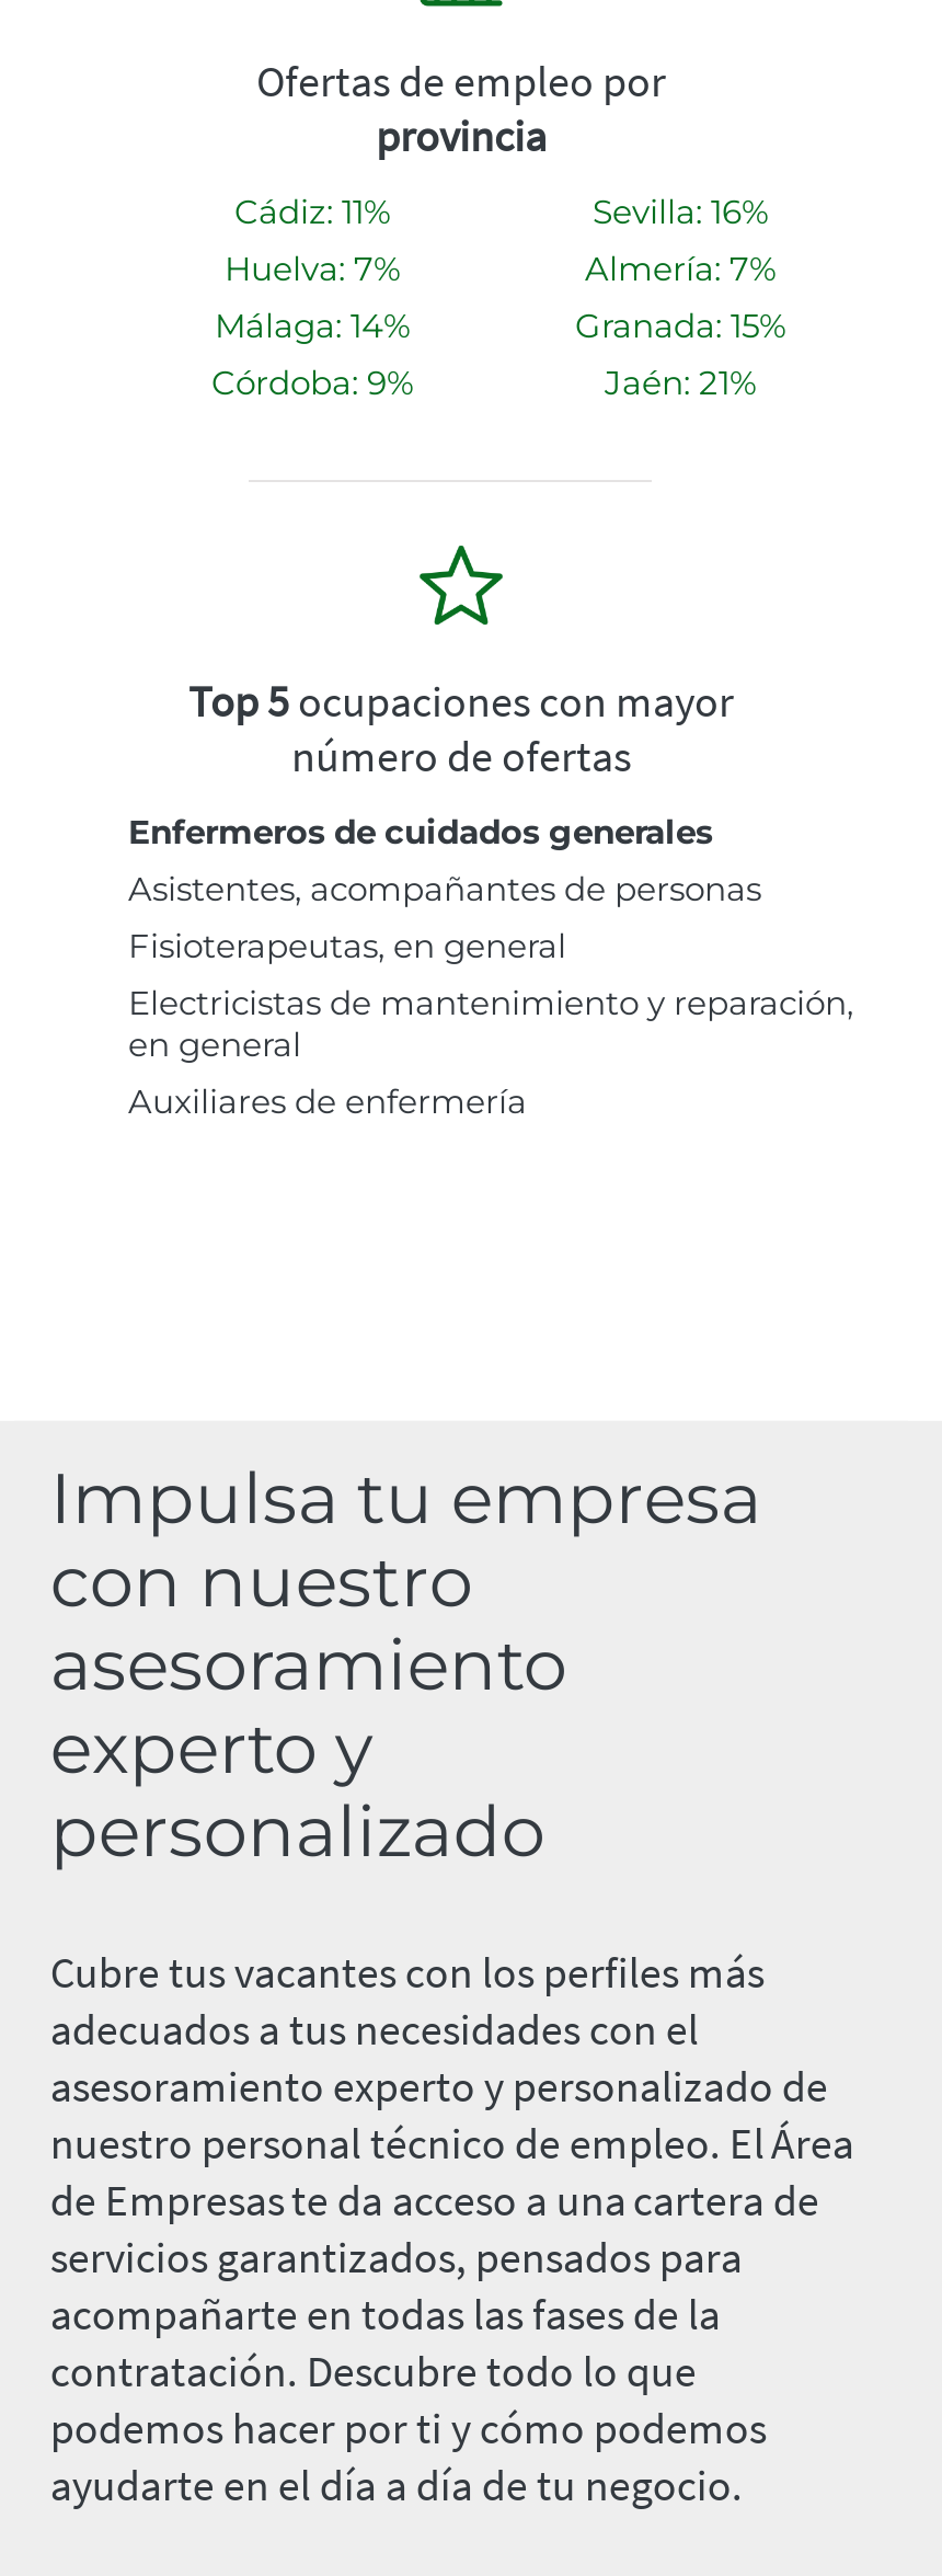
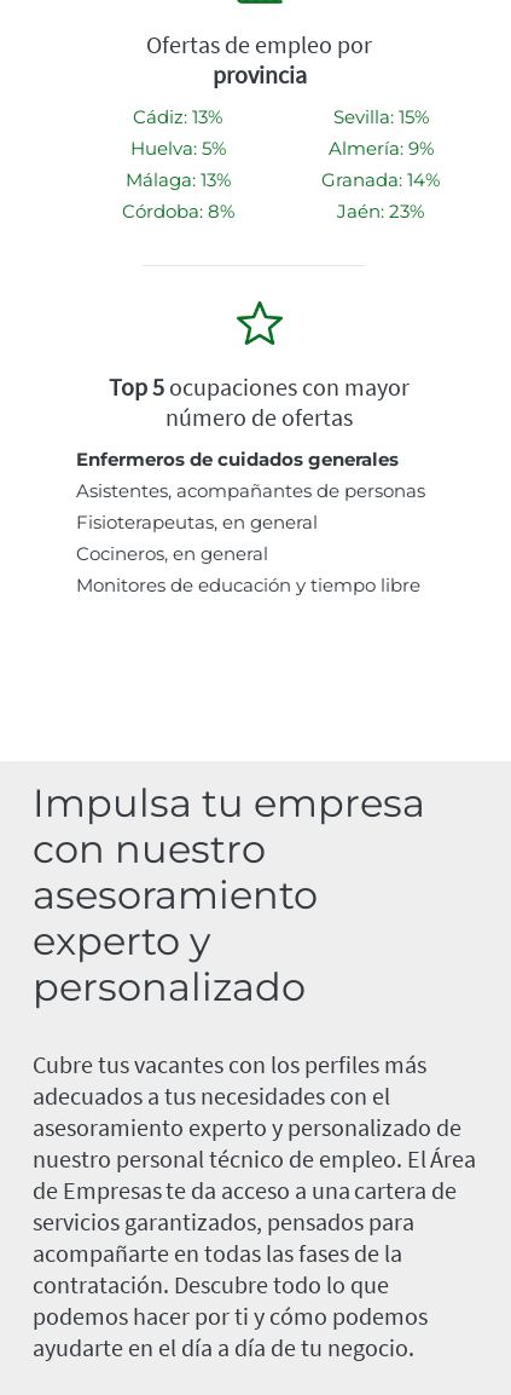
- Cádiz: 11%
+ Cádiz: 13%

- Sevilla: 16%
+ Sevilla: 15%

- Huelva: 7%
+ Huelva: 5%

- Almería: 7%
+ Almería: 9%

- Málaga: 14%
+ Málaga: 13%

- Granada: 15%
+ Granada: 14%

- Córdoba: 9%
+ Córdoba: 8%

- Jaén: 21%
+ Jaén: 23%

- Electricistas de mantenimiento y reparación,
- en general
- Auxiliares de enfermería
+ Cocineros, en general
+ Monitores de educación y tiempo libre
